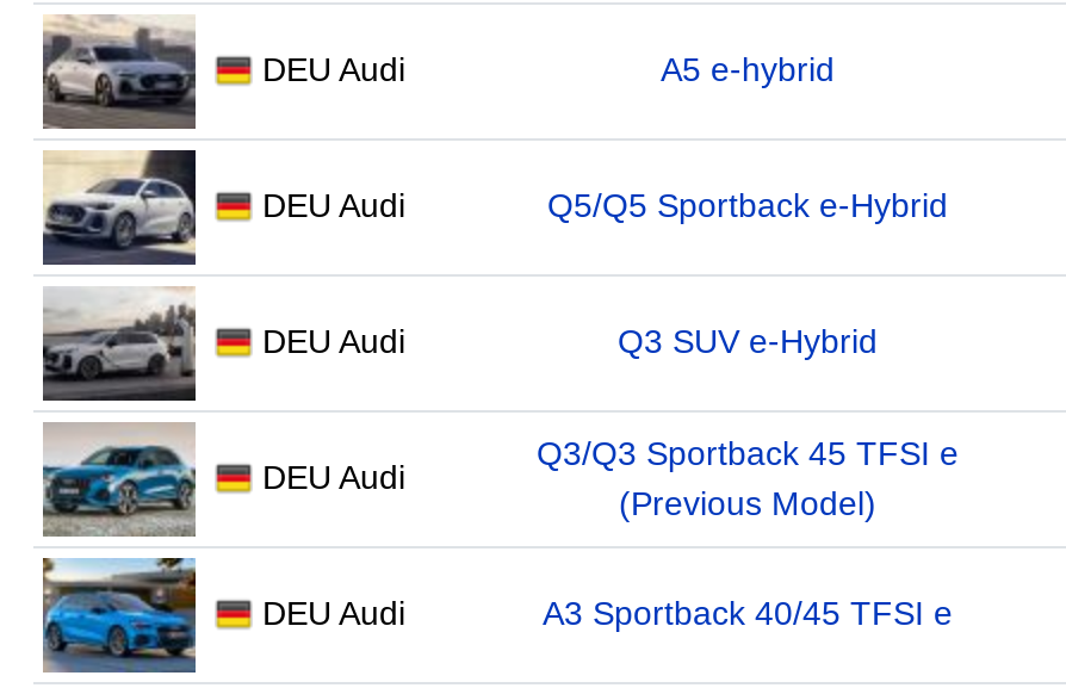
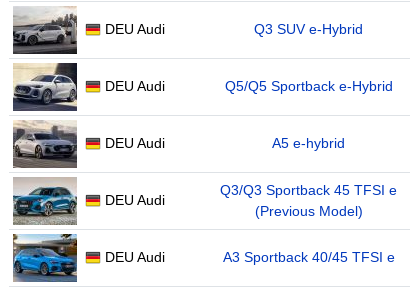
moved down: [image]

- A5 e-hybrid
+ Q3 SUV e-Hybrid

moved up: [image]

- Q3 SUV e-Hybrid
+ A5 e-hybrid
